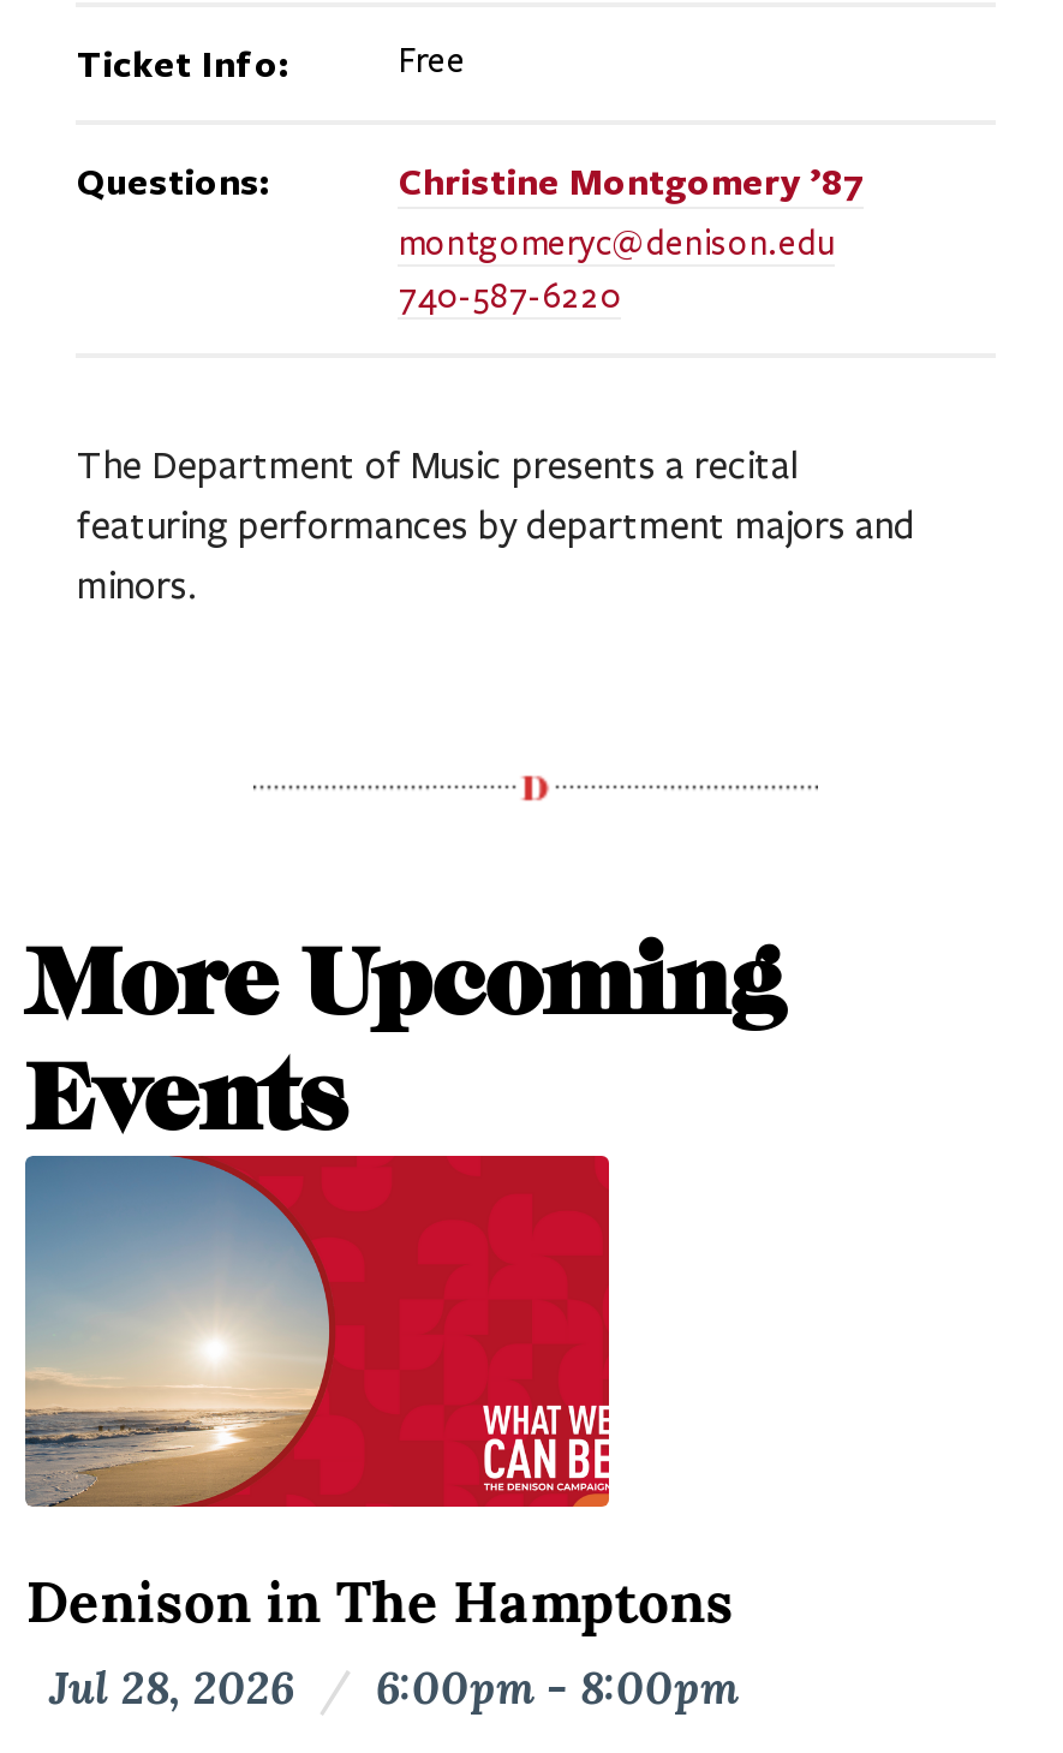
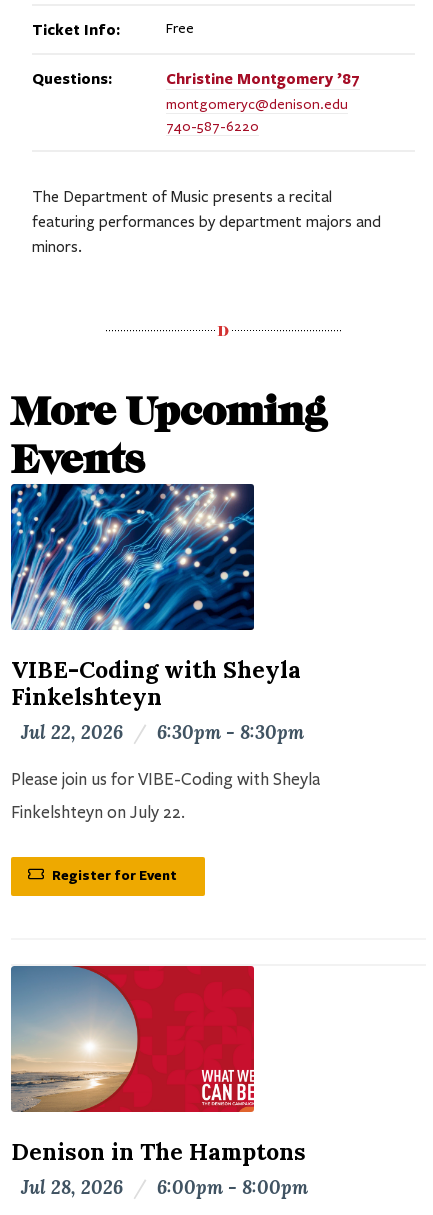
+ [image]
+ VIBE-Coding with Sheyla
+ Finkelshteyn
+ Jul 22, 2026 / 6:30pm - 8:30pm
+ Please join us for VIBE-Coding with Sheyla
+ Finkelshteyn on July 22.
+ Register for Event
